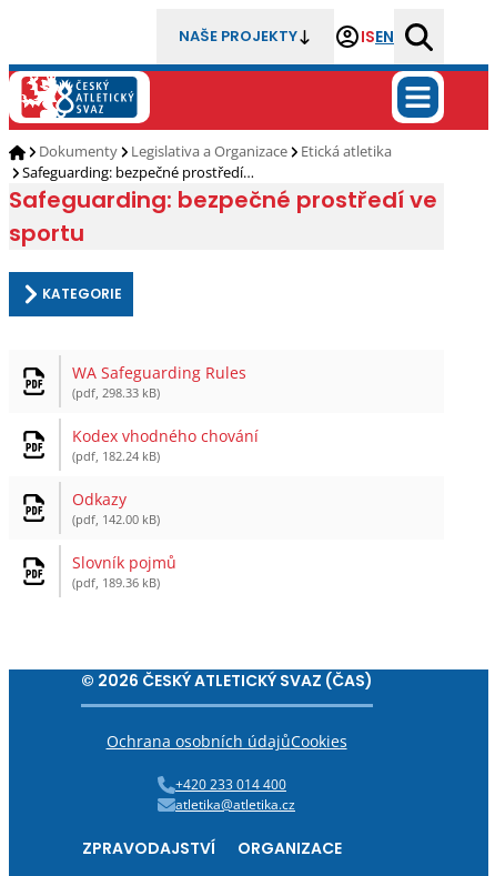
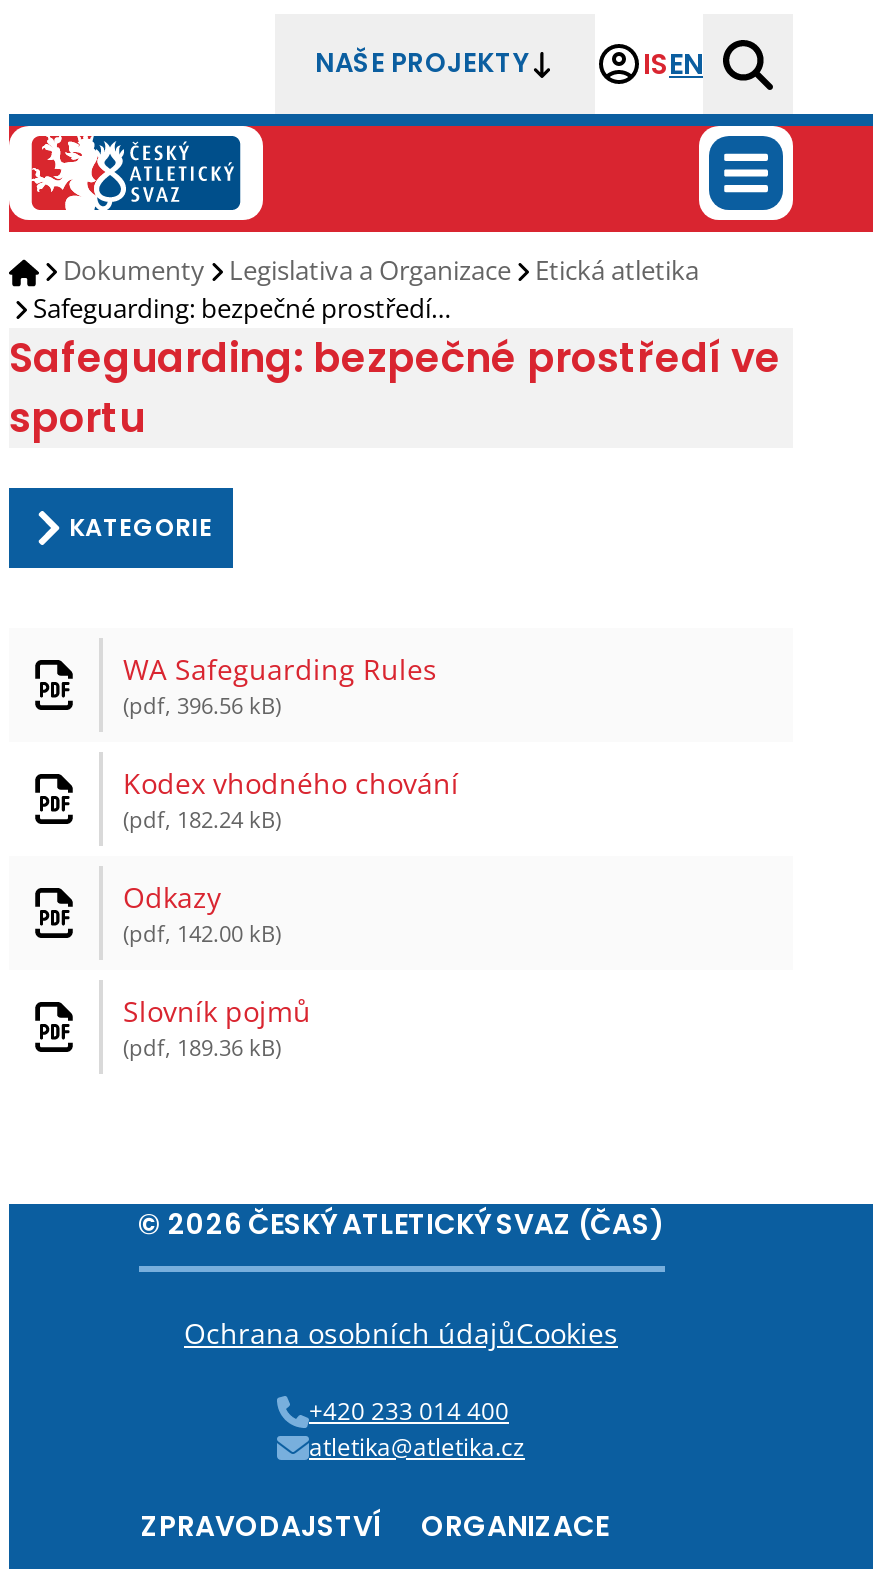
- (pdf, 298.33 kB)
+ (pdf, 396.56 kB)
